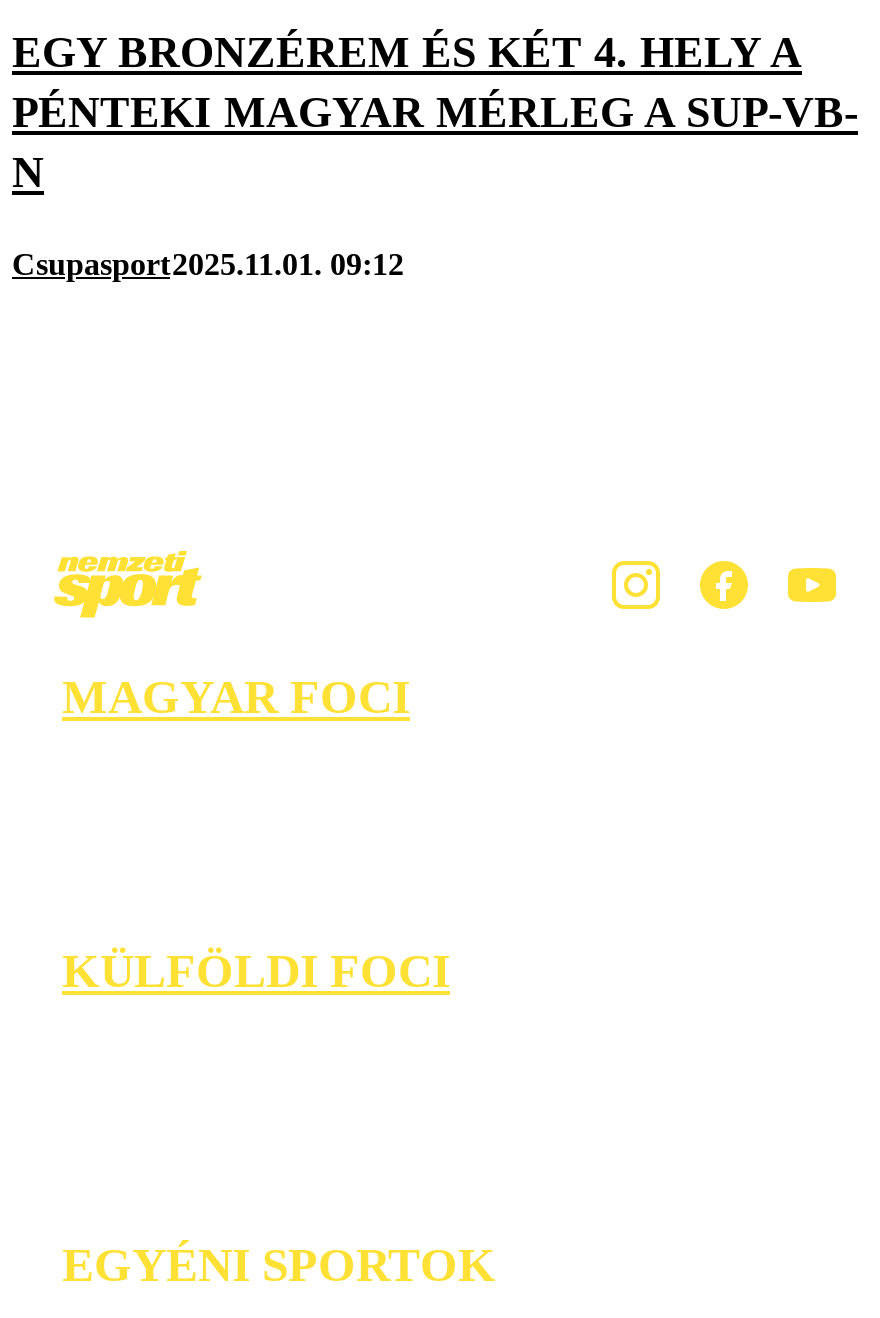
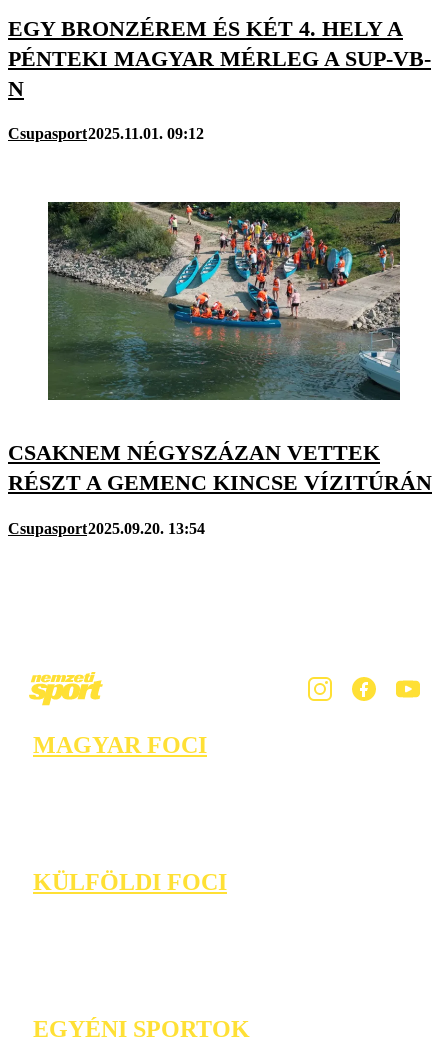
+ [image]
+ CSAKNEM NÉGYSZÁZAN VETTEK
+ RÉSZT A GEMENC KINCSE VÍZITÚRÁN
+ Csupasport2025.09.20. 13:54
